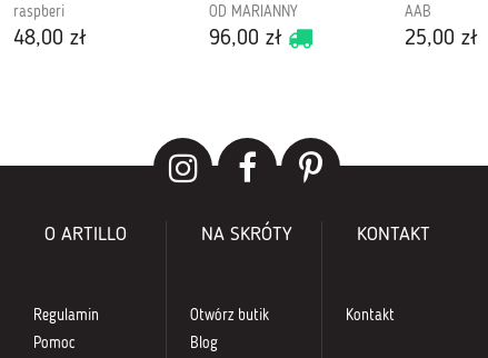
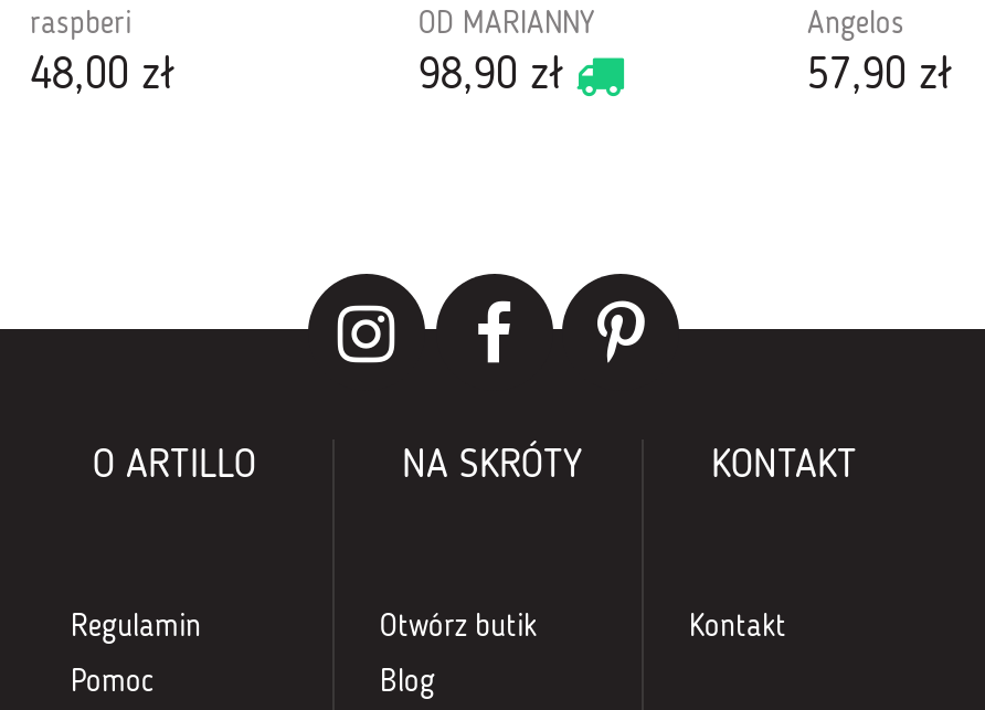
- AAB
- 25,00 zł
+ Angelos
+ 57,90 zł

- 96,00 zł
+ 98,90 zł
